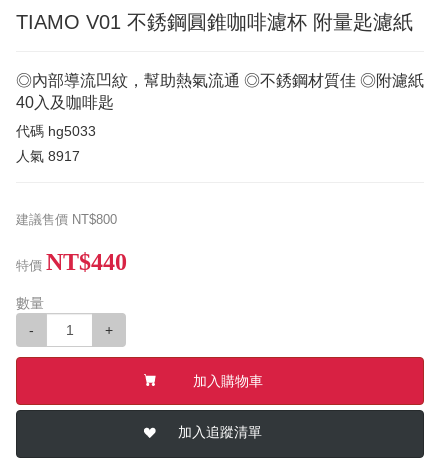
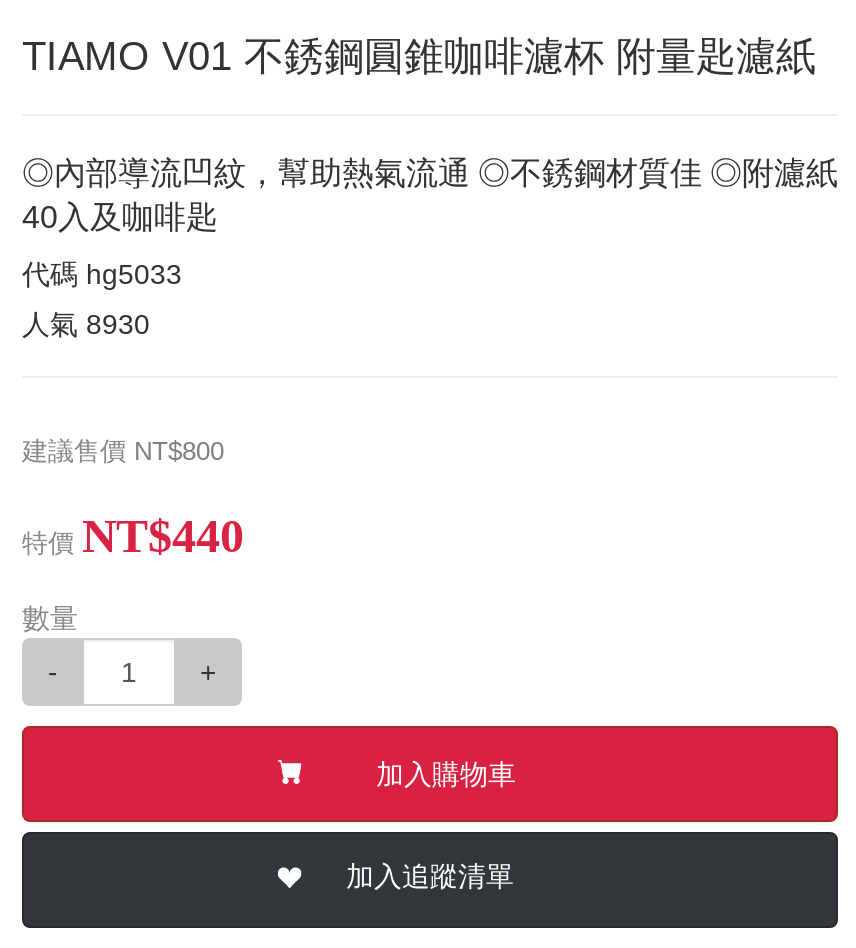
- 人氣8917
+ 人氣8930
